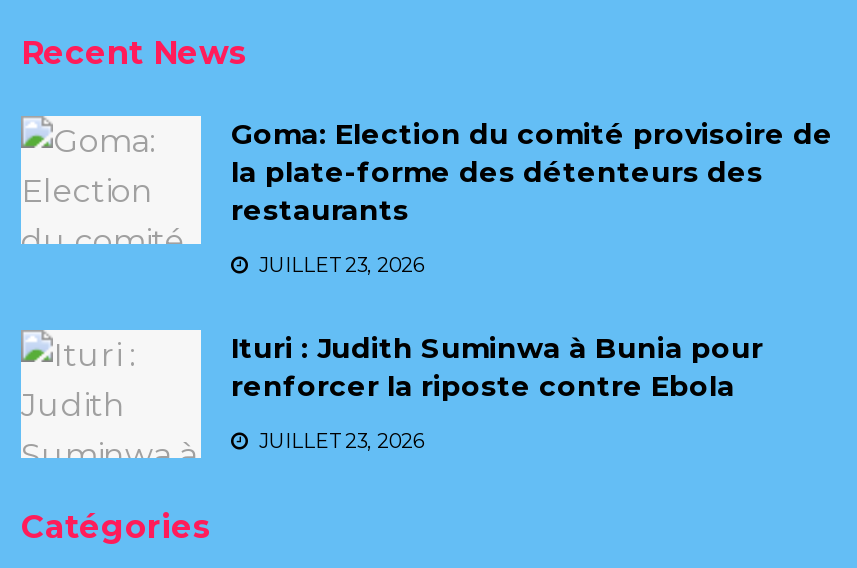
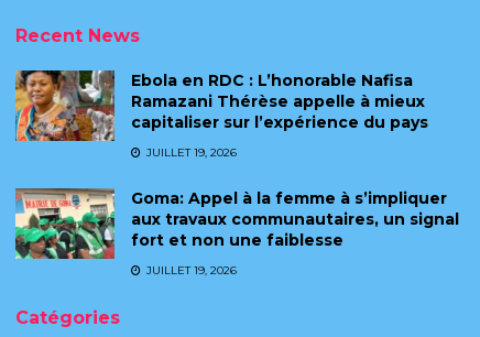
- [image]
- Goma: Election du comité provisoire de
- la plate-forme des détenteurs des
- restaurants
+ [image]
+ Ebola en RDC : L’honorable Nafisa
+ Ramazani Thérèse appelle à mieux
+ capitaliser sur l’expérience du pays

- JUILLET 23, 2026
+ JUILLET 19, 2026

- [image]
- Ituri : Judith Suminwa à Bunia pour
- renforcer la riposte contre Ebola
+ [image]
+ Goma: Appel à la femme à s’impliquer
+ aux travaux communautaires, un signal
+ fort et non une faiblesse

- JUILLET 23, 2026
+ JUILLET 19, 2026
